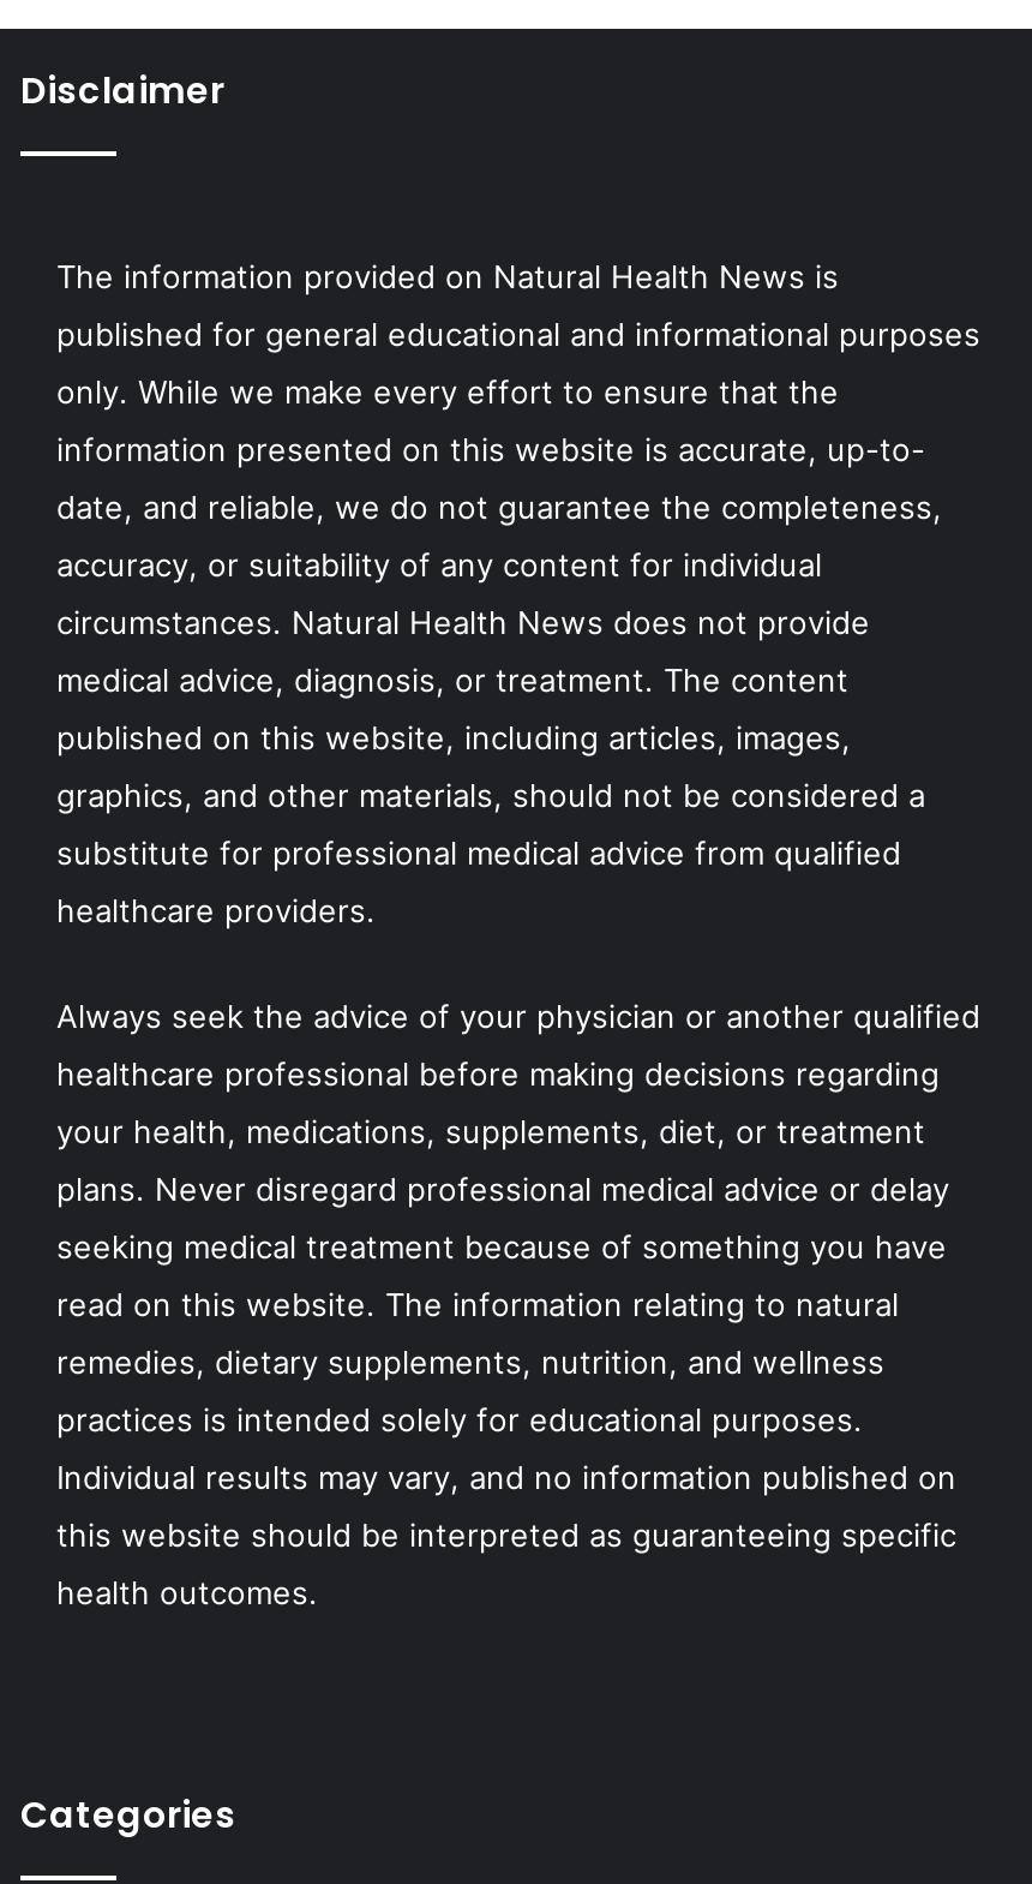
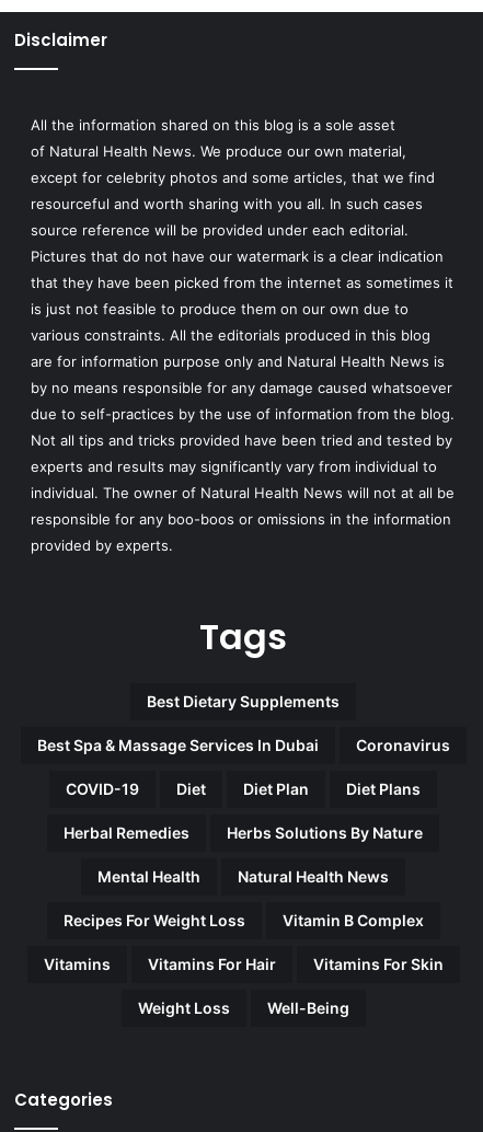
- The information provided on Natural Health News is
- published for general educational and informational purposes
- only. While we make every effort to ensure that the
- information presented on this website is accurate, up-to-
- date, and reliable, we do not guarantee the completeness,
- accuracy, or suitability of any content for individual
- circumstances. Natural Health News does not provide
- medical advice, diagnosis, or treatment. The content
- published on this website, including articles, images,
- graphics, and other materials, should not be considered a
- substitute for professional medical advice from qualified
- healthcare providers.
- Always seek the advice of your physician or another qualified
- healthcare professional before making decisions regarding
- your health, medications, supplements, diet, or treatment
- plans. Never disregard professional medical advice or delay
- seeking medical treatment because of something you have
- read on this website. The information relating to natural
- remedies, dietary supplements, nutrition, and wellness
- practices is intended solely for educational purposes.
- Individual results may vary, and no information published on
- this website should be interpreted as guaranteeing specific
- health outcomes.
+ All the information shared on this blog is a sole asset
+ of Natural Health News. We produce our own material,
+ except for celebrity photos and some articles, that we find
+ resourceful and worth sharing with you all. In such cases
+ source reference will be provided under each editorial.
+ Pictures that do not have our watermark is a clear indication
+ that they have been picked from the internet as sometimes it
+ is just not feasible to produce them on our own due to
+ various constraints. All the editorials produced in this blog
+ are for information purpose only and Natural Health News is
+ by no means responsible for any damage caused whatsoever
+ due to self-practices by the use of information from the blog.
+ Not all tips and tricks provided have been tried and tested by
+ experts and results may significantly vary from individual to
+ individual. The owner of Natural Health News will not at all be
+ responsible for any boo-boos or omissions in the information
+ provided by experts.
+ Tags
+ Best Dietary Supplements
+ Best Spa & Massage Services In Dubai
+ Coronavirus
+ COVID-19
+ Diet
+ Diet Plan
+ Diet Plans
+ Herbal Remedies
+ Herbs Solutions By Nature
+ Mental Health
+ Natural Health News
+ Recipes For Weight Loss
+ Vitamin B Complex
+ Vitamins
+ Vitamins For Hair
+ Vitamins For Skin
+ Weight Loss
+ Well-Being
